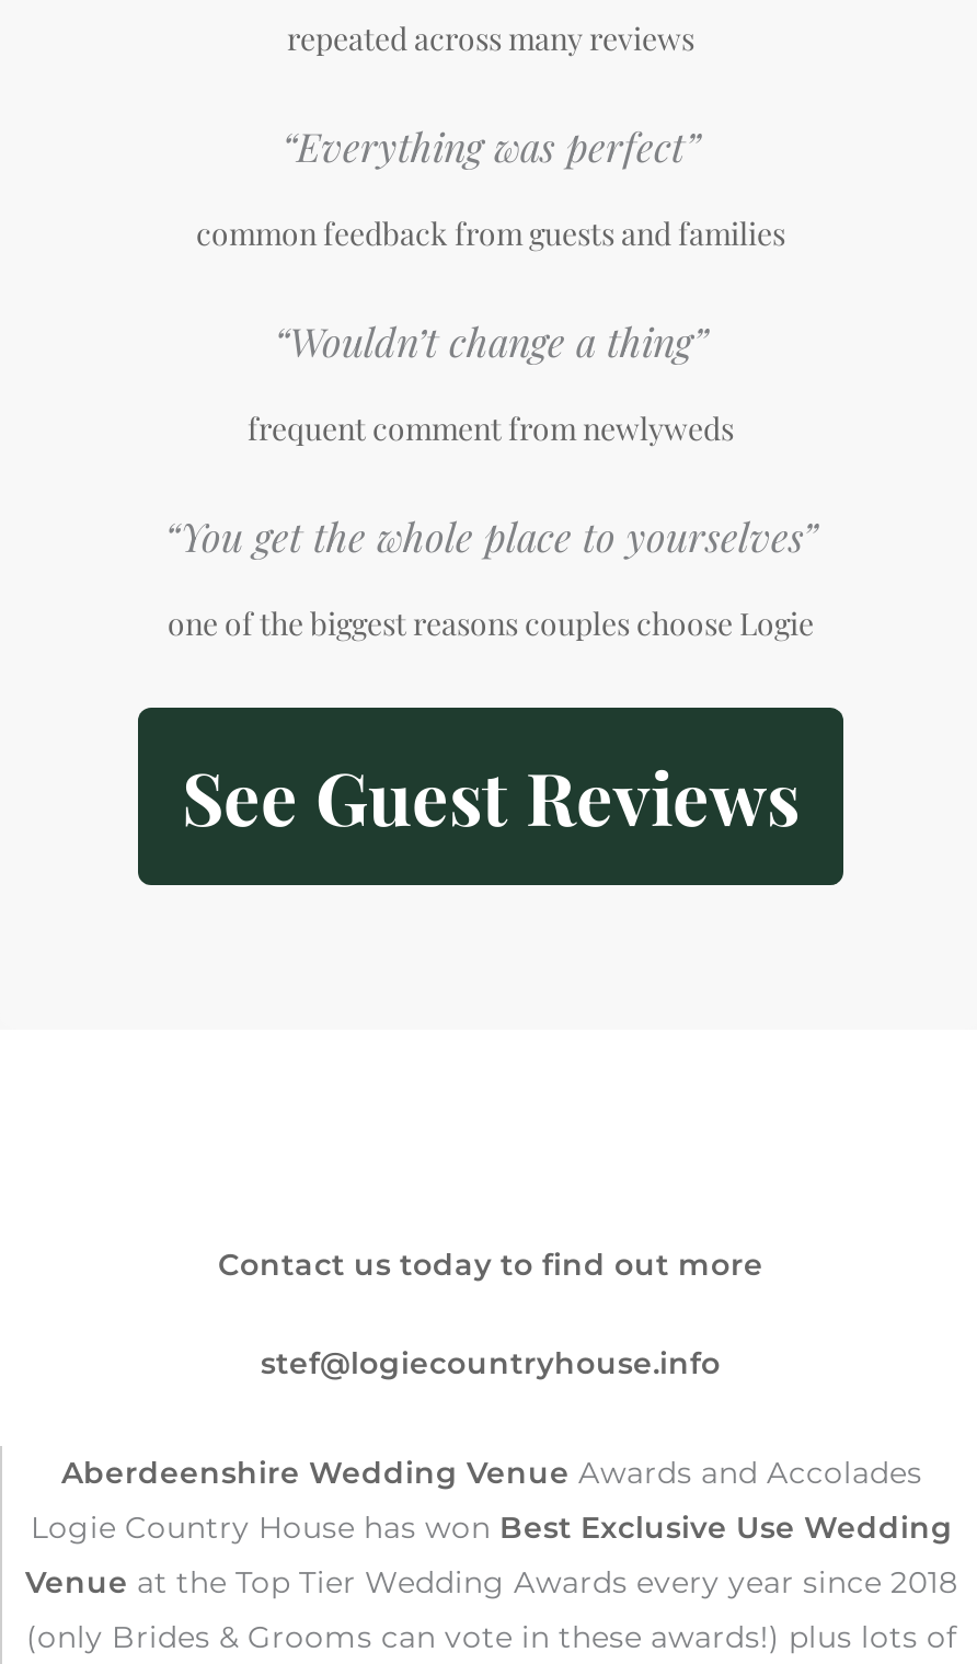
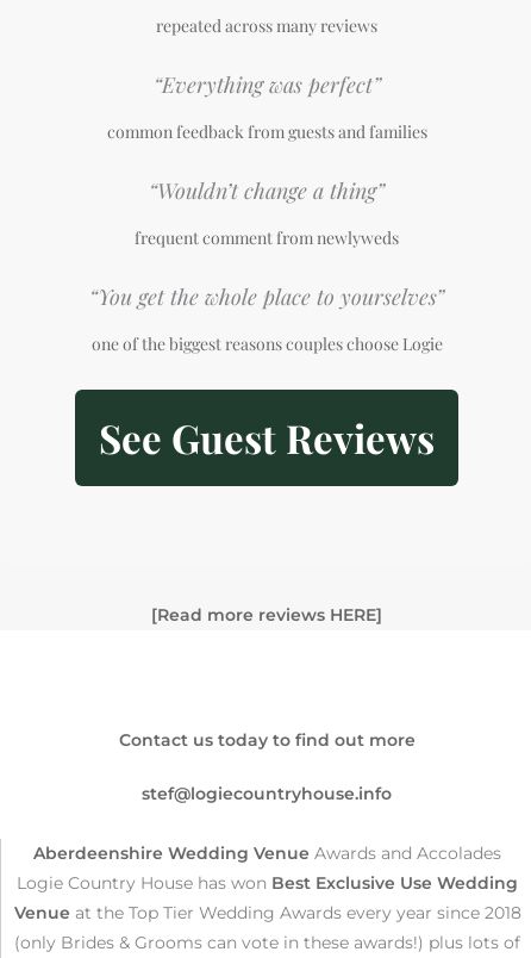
+ [Read more reviews HERE]
